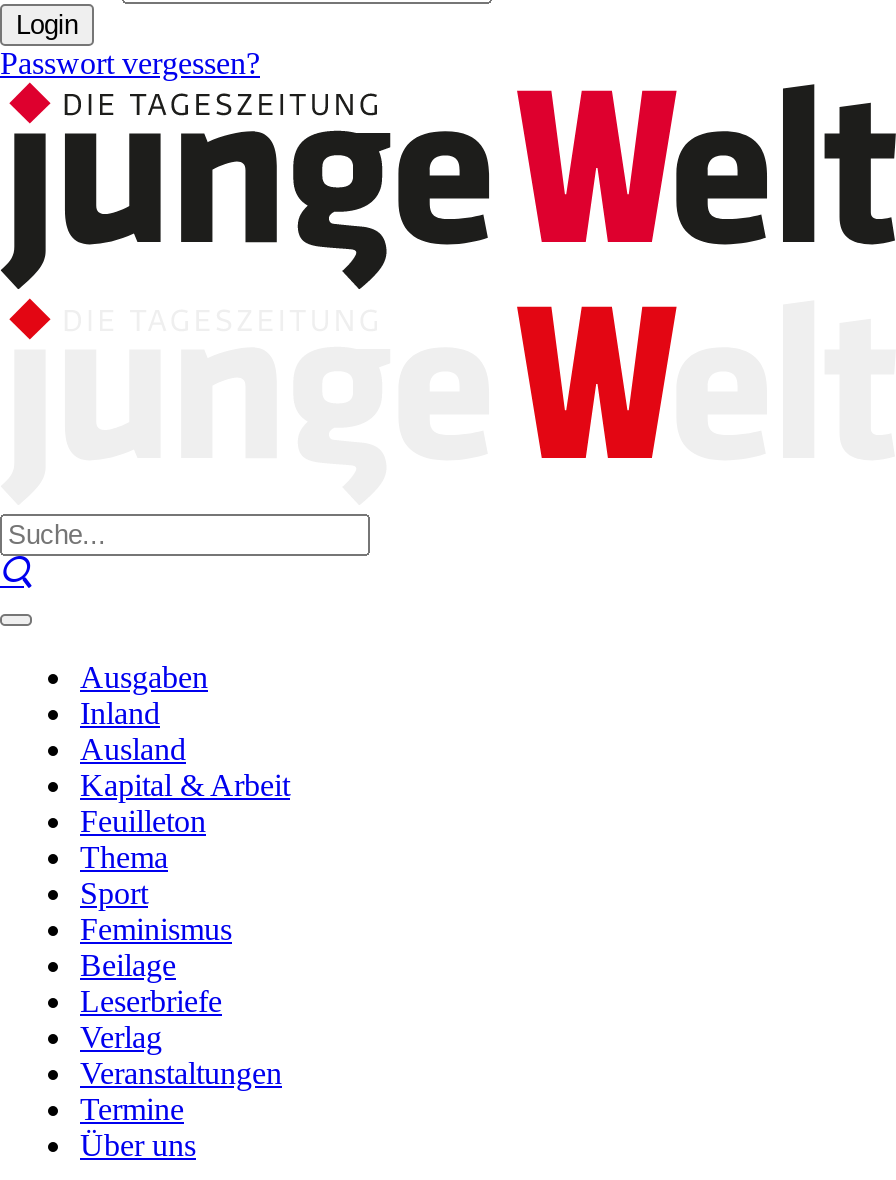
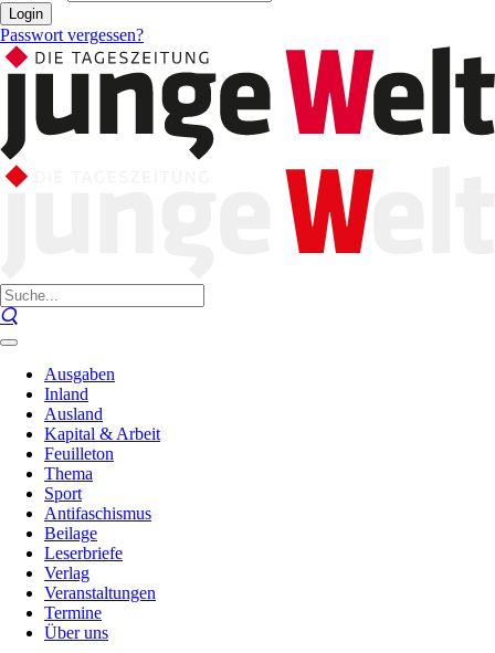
- Feminismus
+ Antifaschismus
